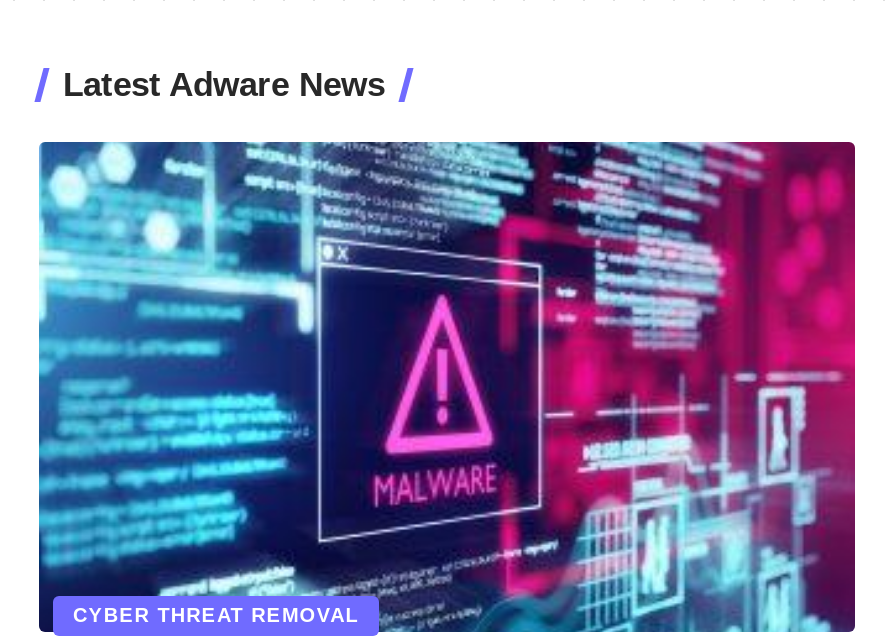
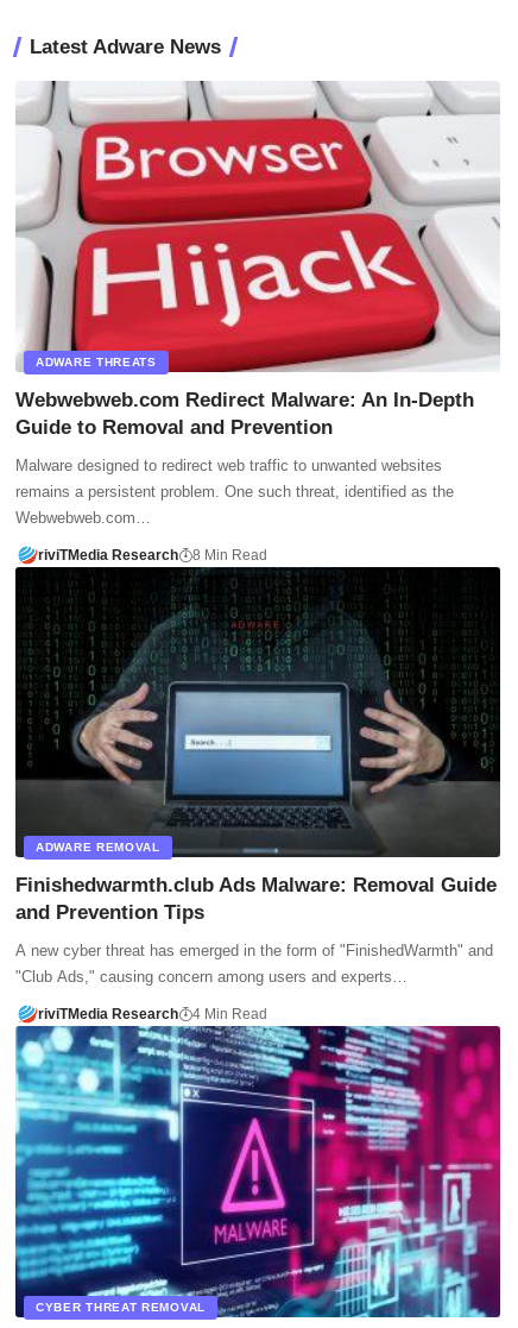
+ [image]
+ ADWARE REMOVAL
+ Finishedwarmth.club Ads Malware: Removal Guide
+ and Prevention Tips
+ A new cyber threat has emerged in the form of "FinishedWarmth" and
+ "Club Ads," causing concern among users and experts…
+ riviTMedia Research
+ 4 Min Read

+ [image]
+ ADWARE THREATS
+ Webwebweb.com Redirect Malware: An In-Depth
+ Guide to Removal and Prevention
+ Malware designed to redirect web traffic to unwanted websites
+ remains a persistent problem. One such threat, identified as the
+ Webwebweb.com…
+ riviTMedia Research
+ 8 Min Read
